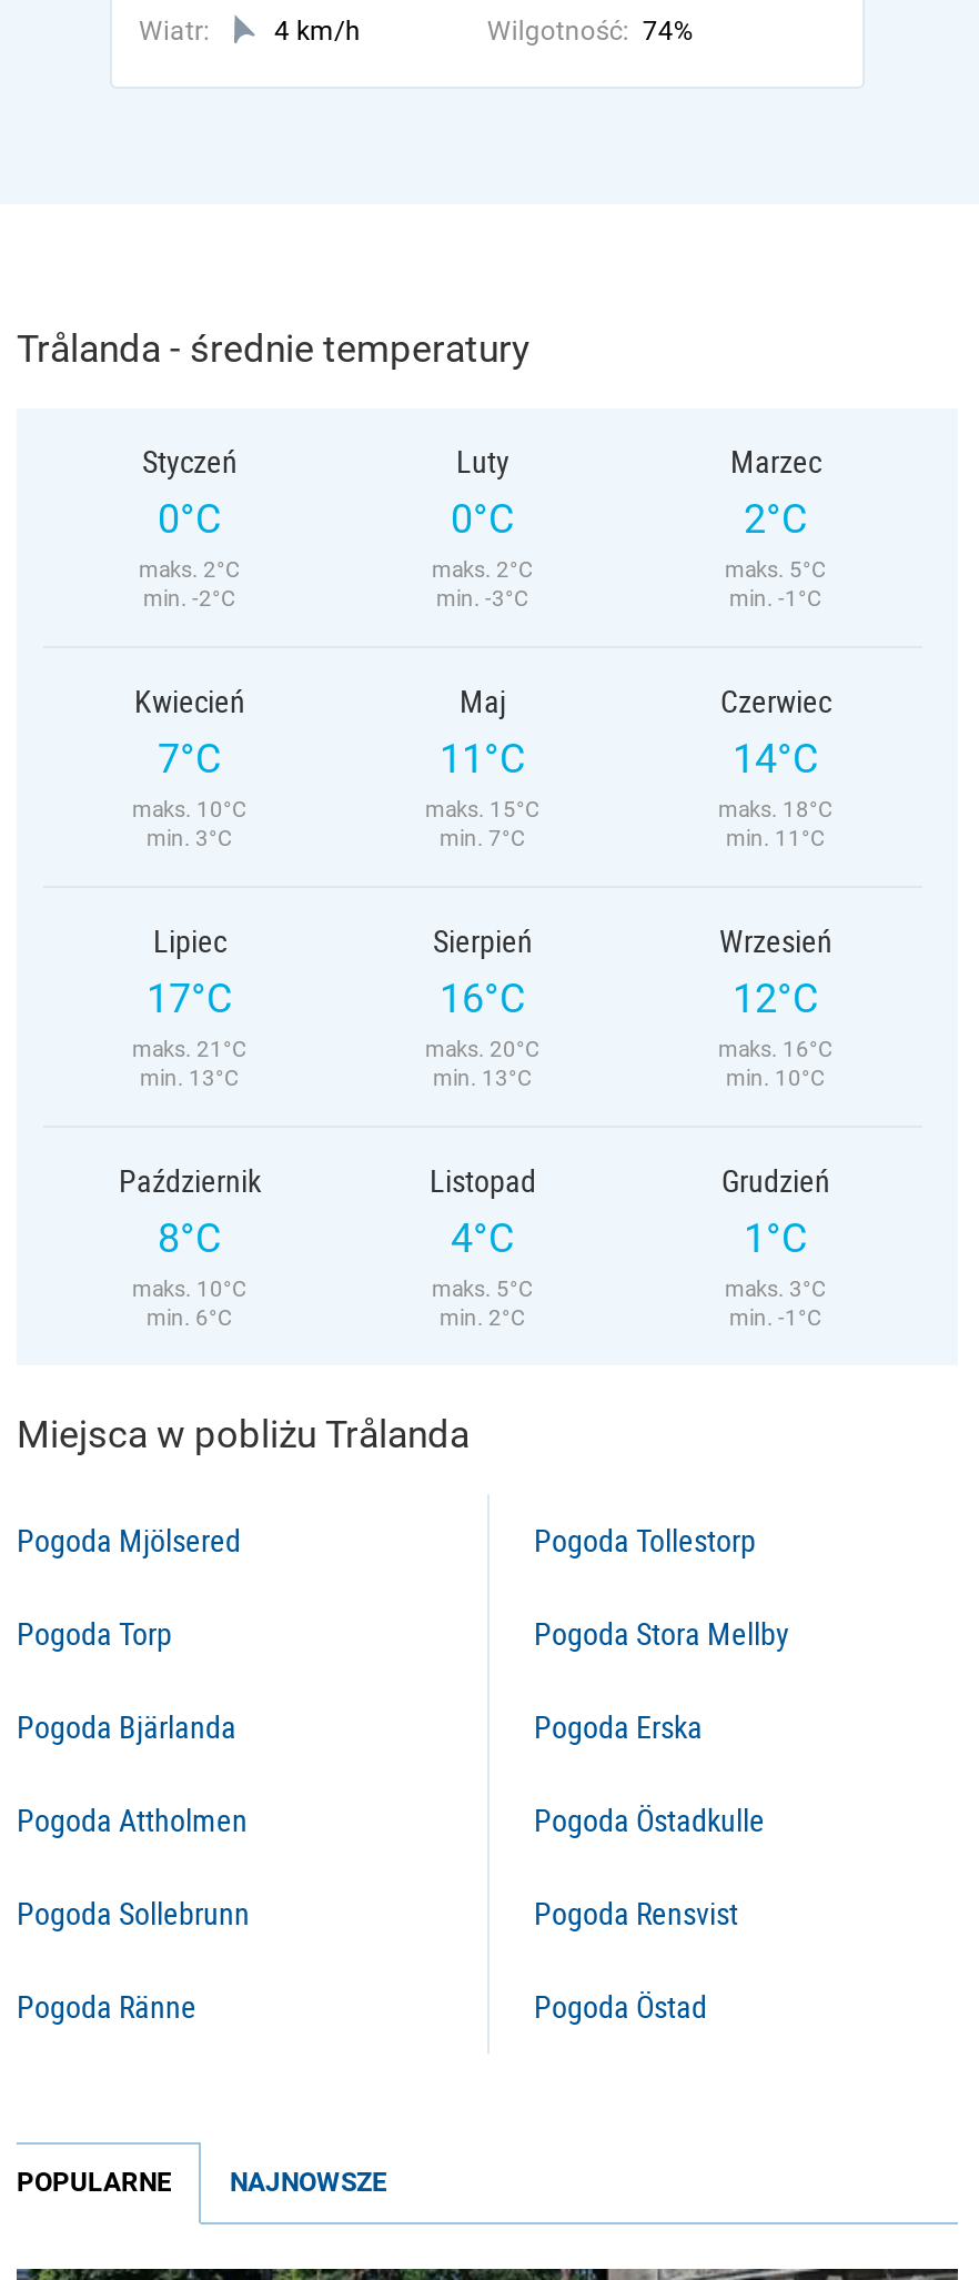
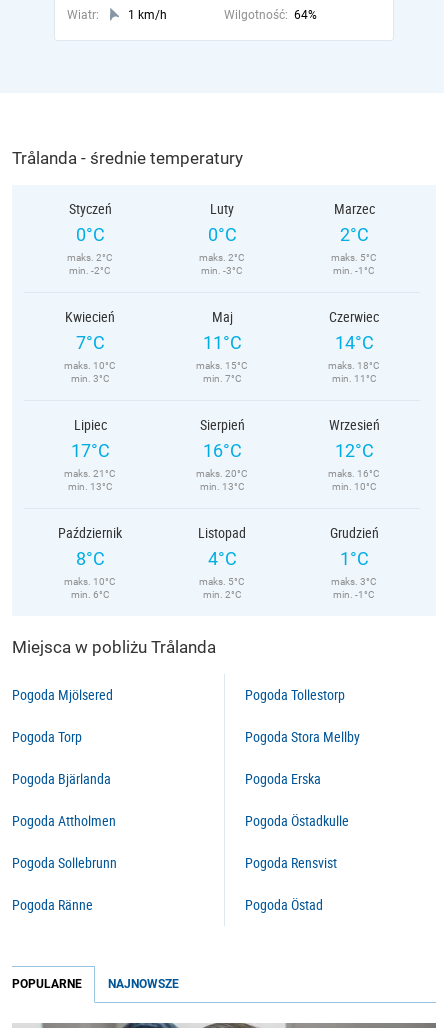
- 4 km/h
+ 1 km/h

- Wilgotność: 74%
+ Wilgotność: 64%
